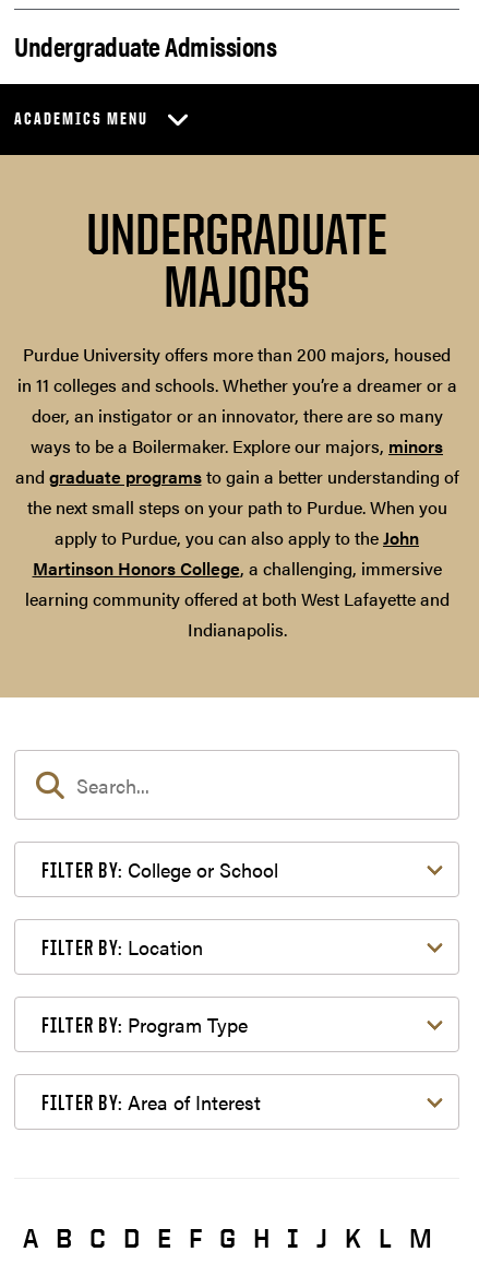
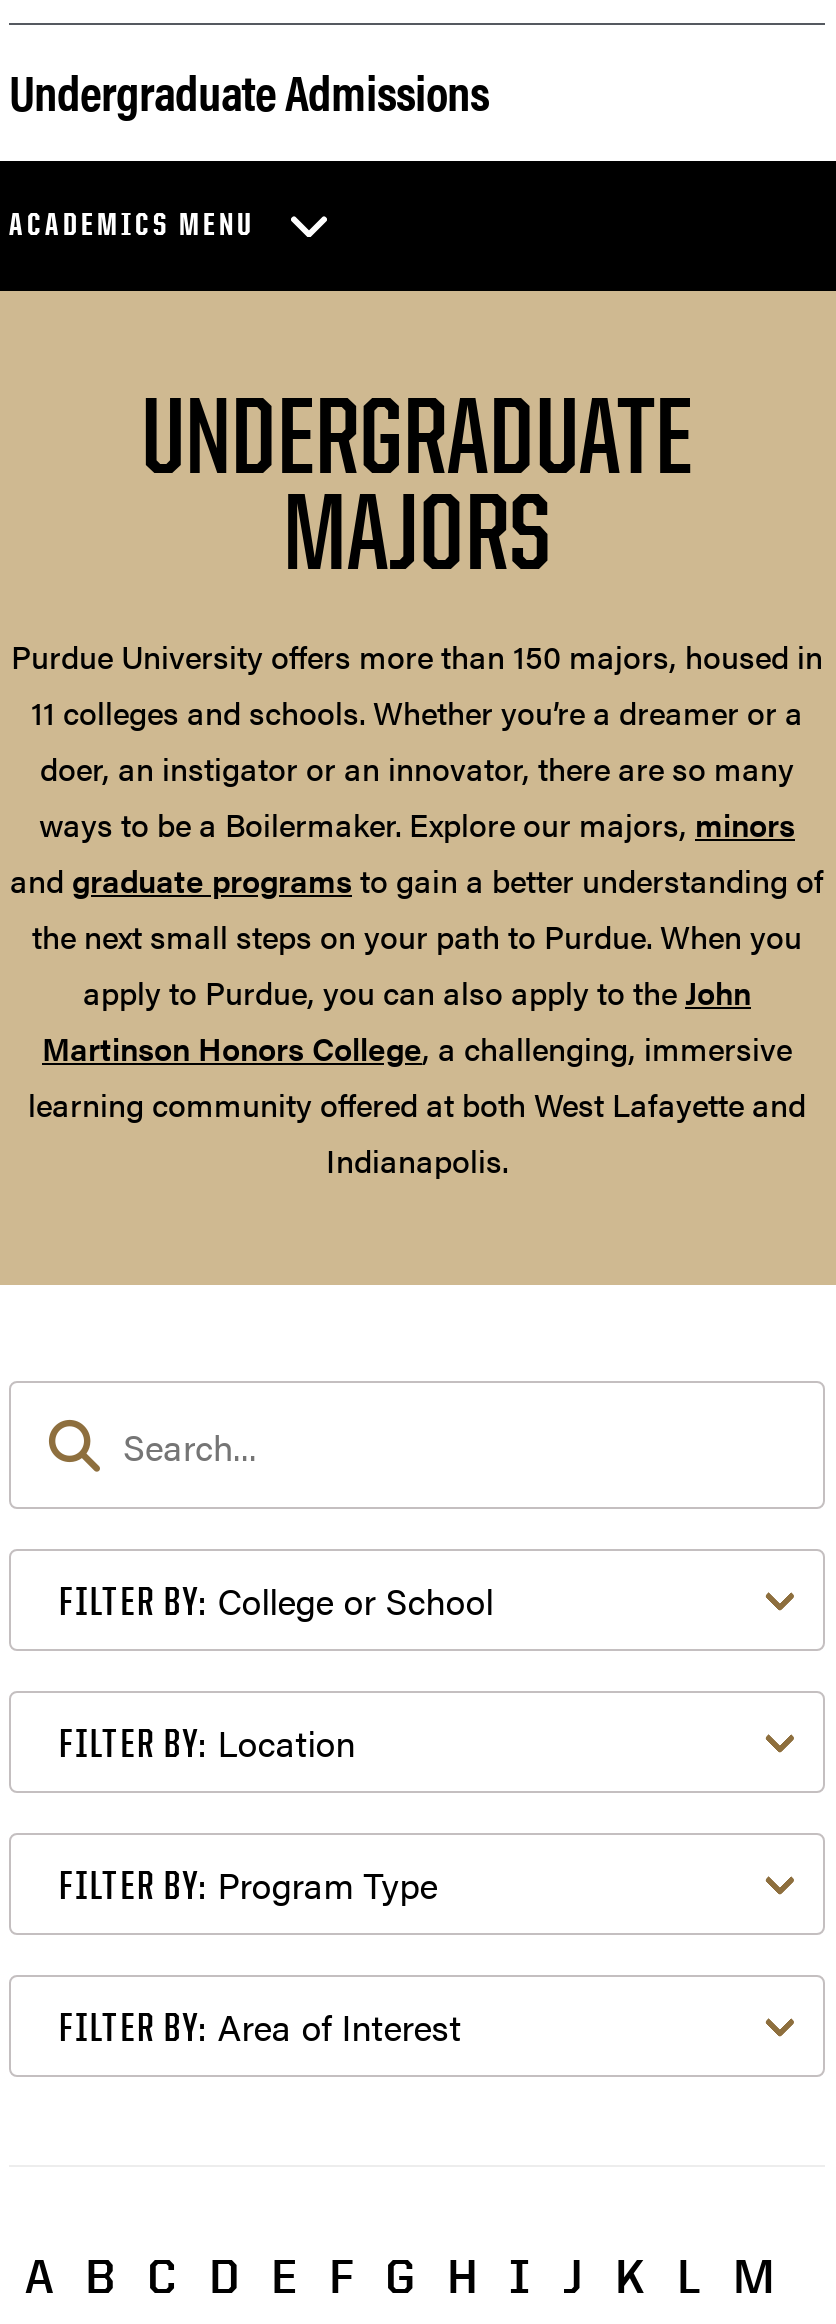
- Purdue University offers more than 200 majors, housed
- in 11 colleges and schools. Whether you’re a dreamer or a
+ Purdue University offers more than 150 majors, housed in
+ 11 colleges and schools. Whether you’re a dreamer or a
